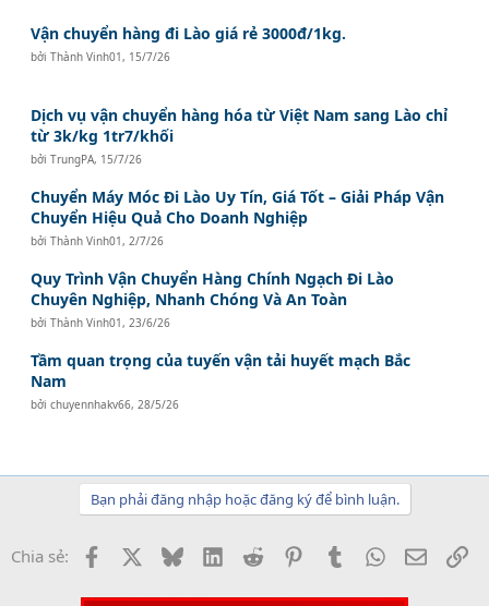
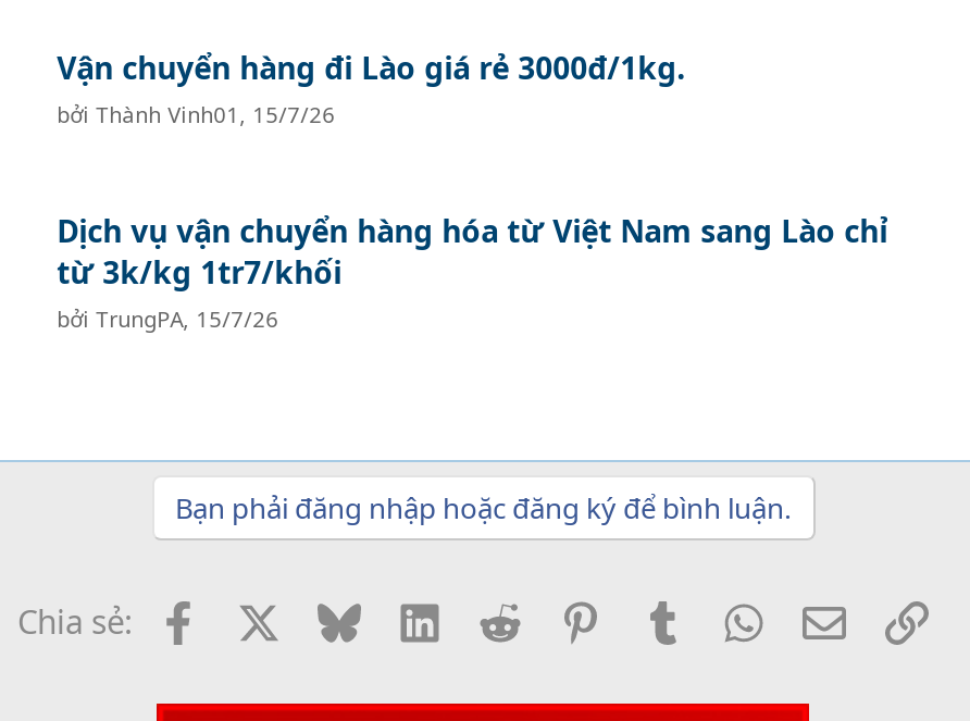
- Chuyển Máy Móc Đi Lào Uy Tín, Giá Tốt – Giải Pháp Vận
- Chuyển Hiệu Quả Cho Doanh Nghiệp
- bởi Thành Vinh01, 2/7/26
- Quy Trình Vận Chuyển Hàng Chính Ngạch Đi Lào
- Chuyên Nghiệp, Nhanh Chóng Và An Toàn
- bởi Thành Vinh01, 23/6/26
- Tầm quan trọng của tuyến vận tải huyết mạch Bắc
- Nam
- bởi chuyennhakv66, 28/5/26
